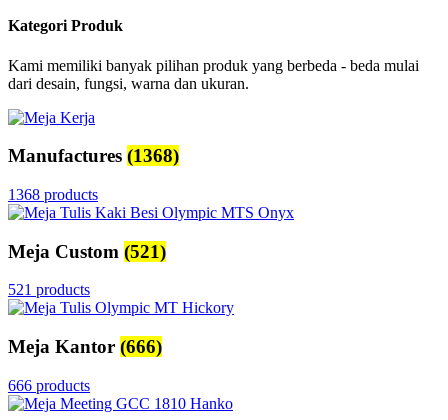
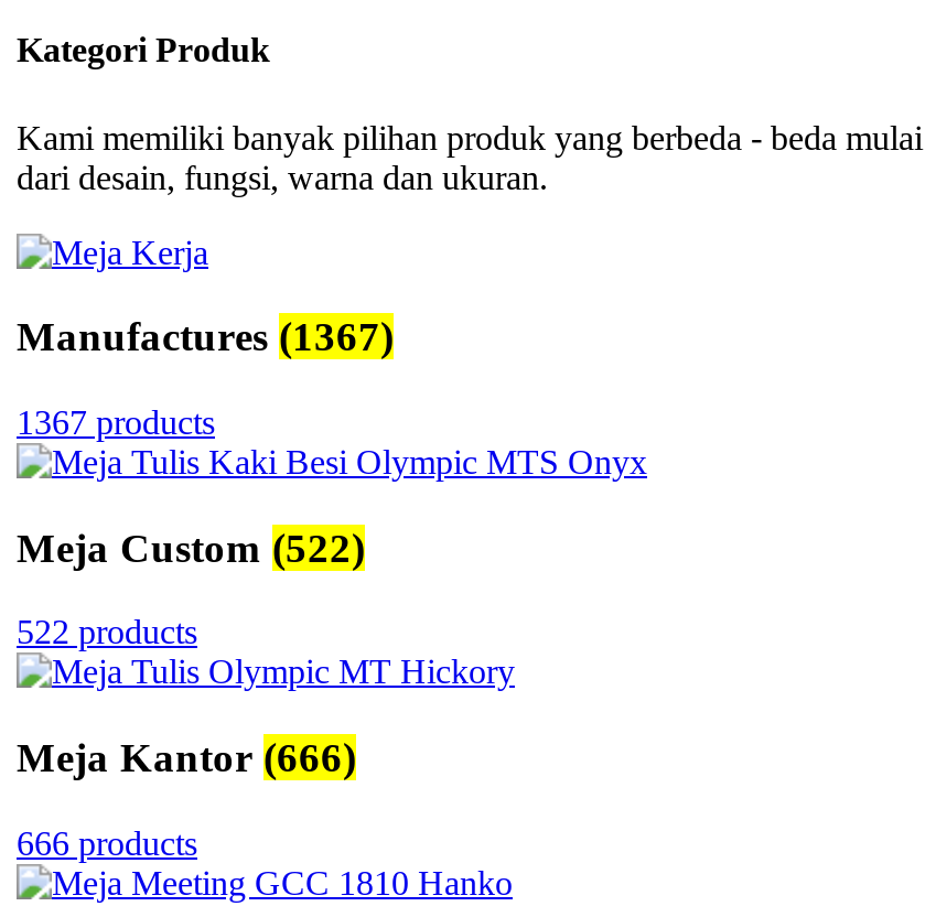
- Manufactures (1368)
+ Manufactures (1367)

- 1368 products
+ 1367 products

- Meja Custom (521)
+ Meja Custom (522)

- 521 products
+ 522 products
